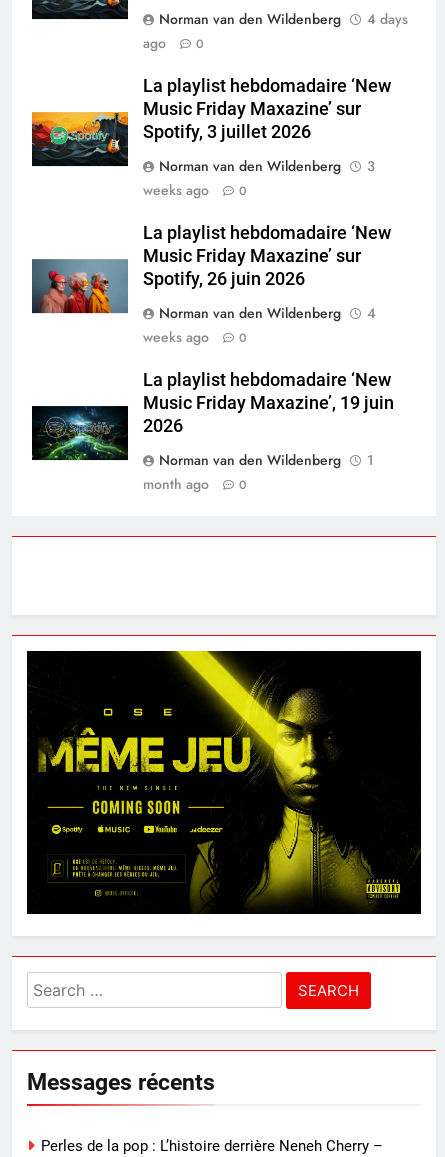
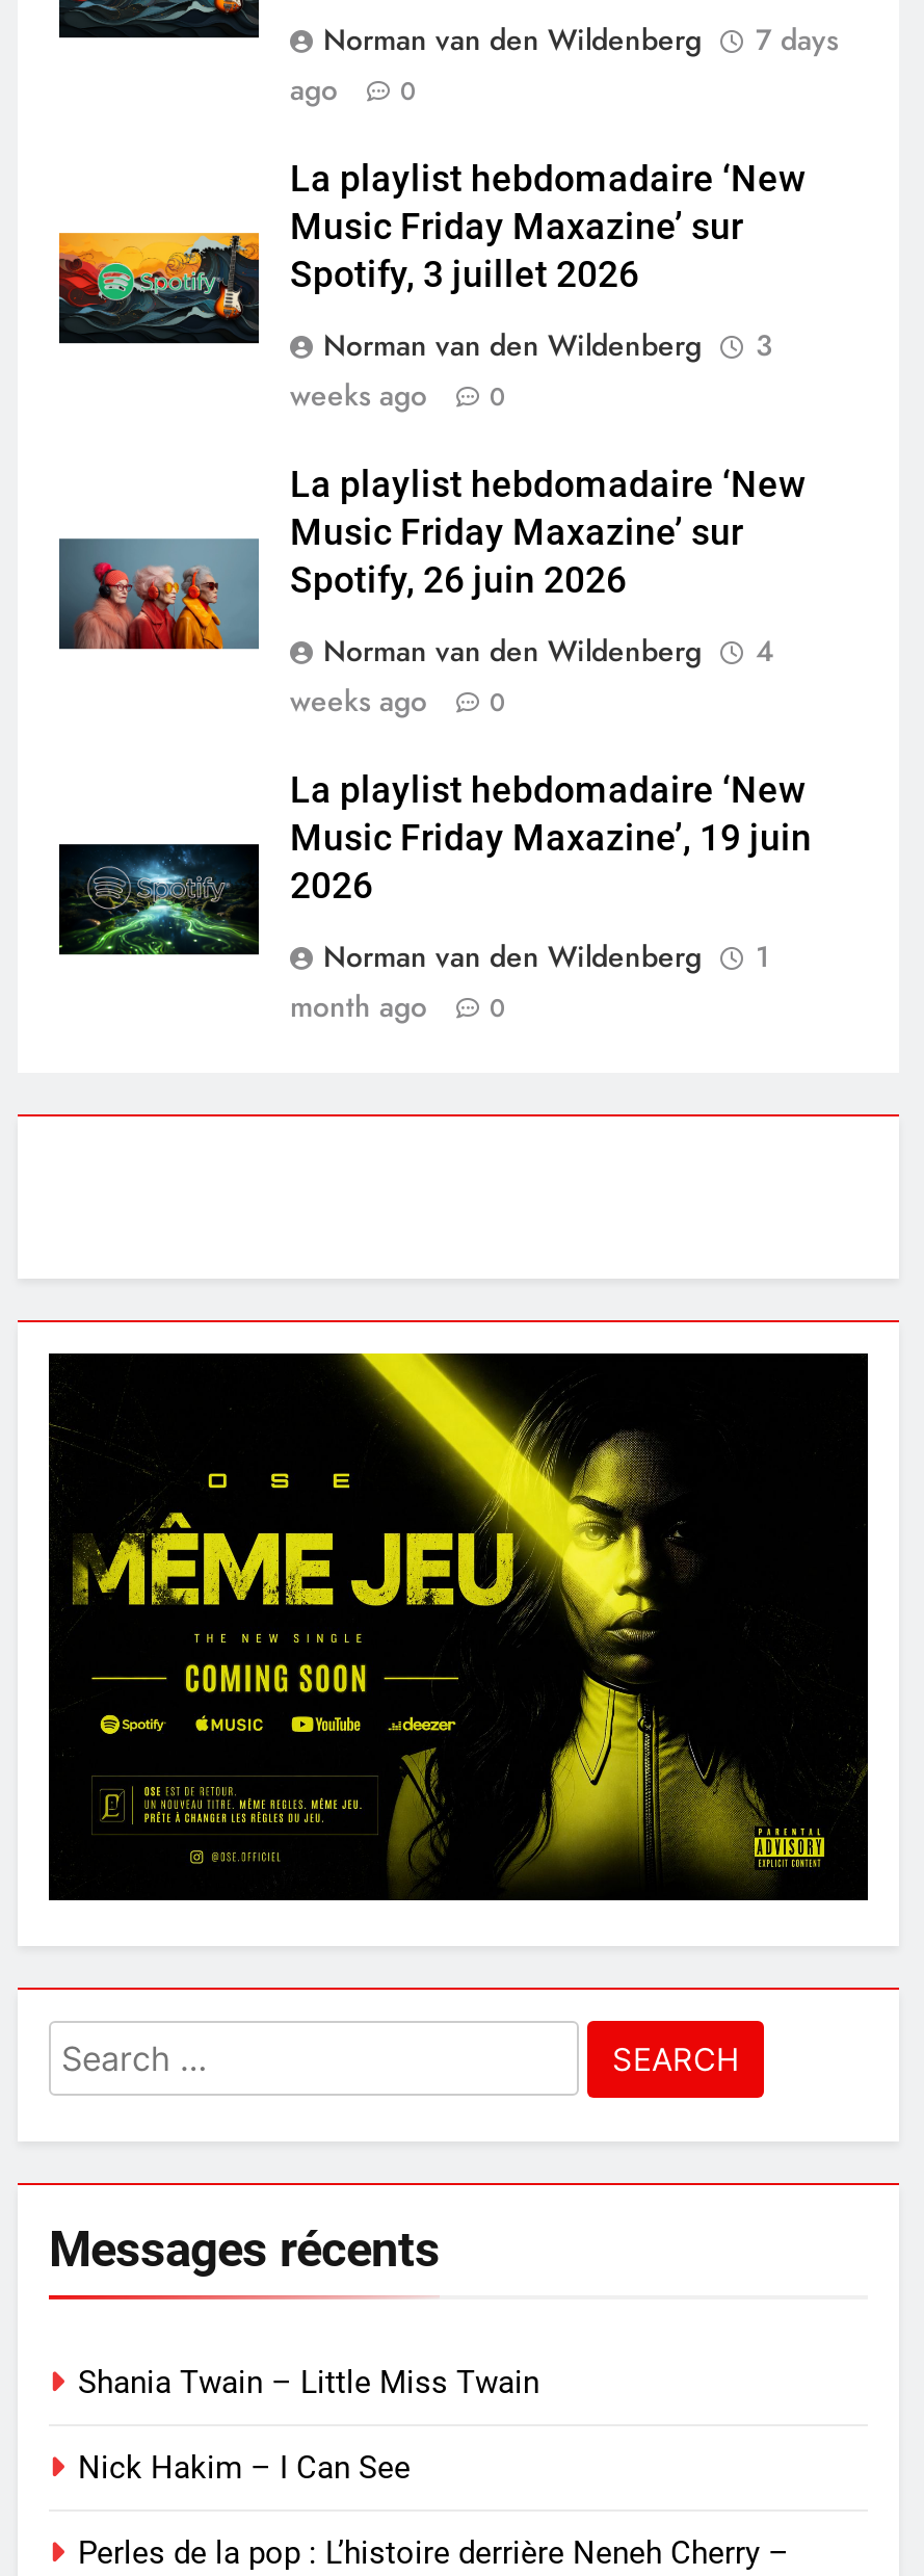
- Norman van den Wildenberg 4 days
+ Norman van den Wildenberg 7 days

+ Shania Twain – Little Miss Twain
+ Nick Hakim – I Can See
